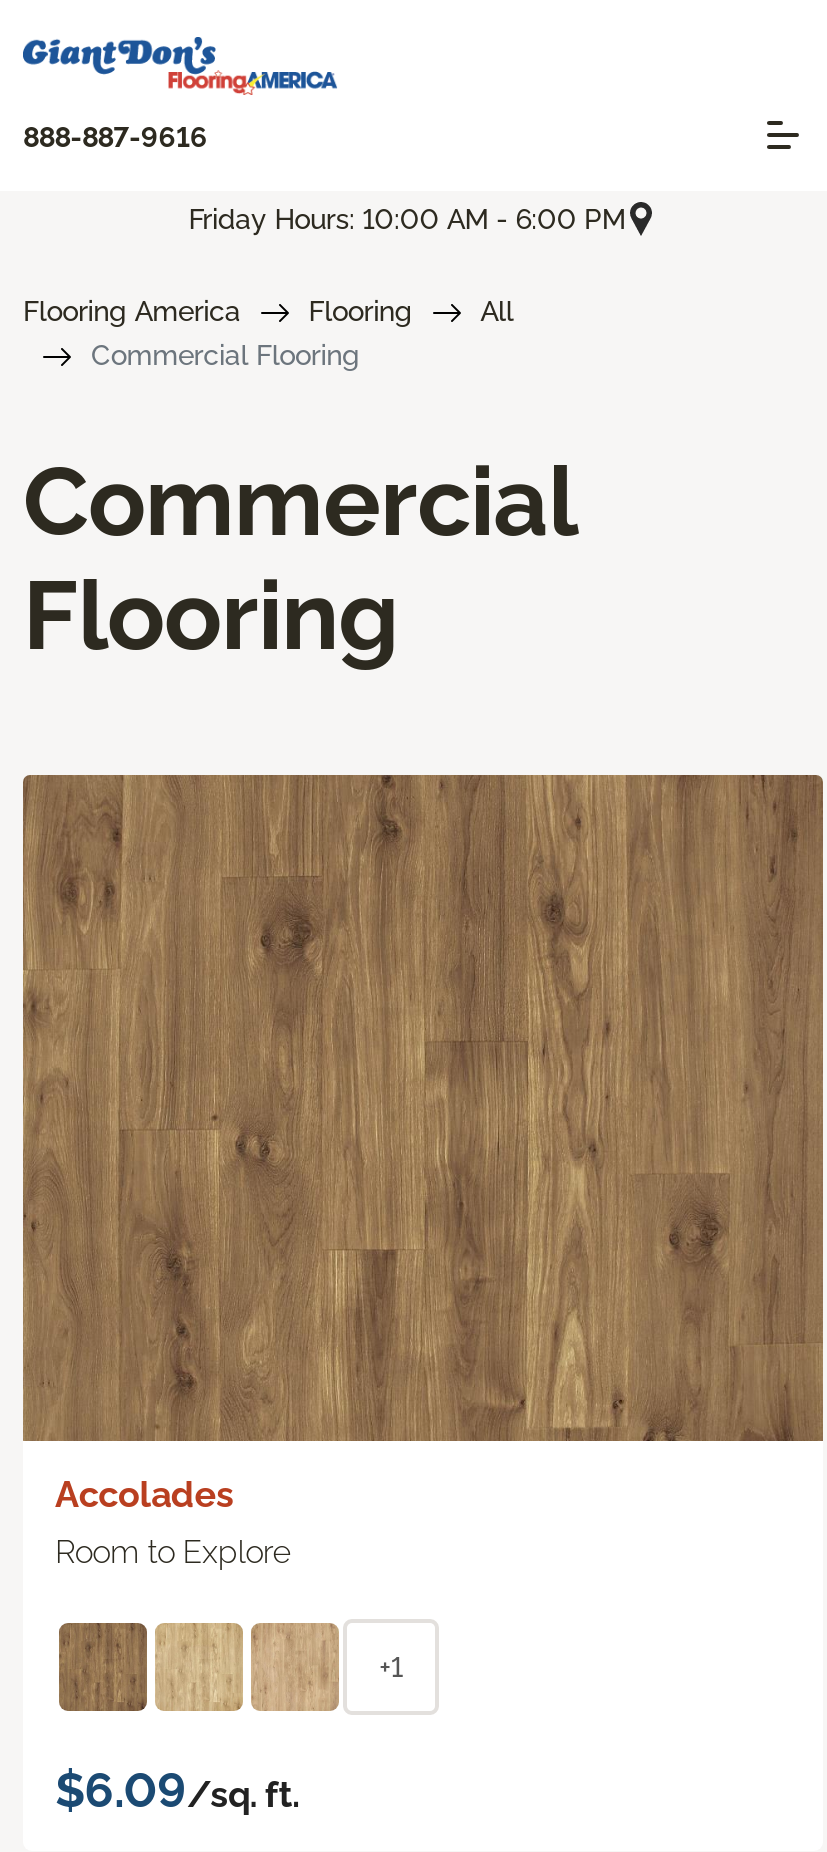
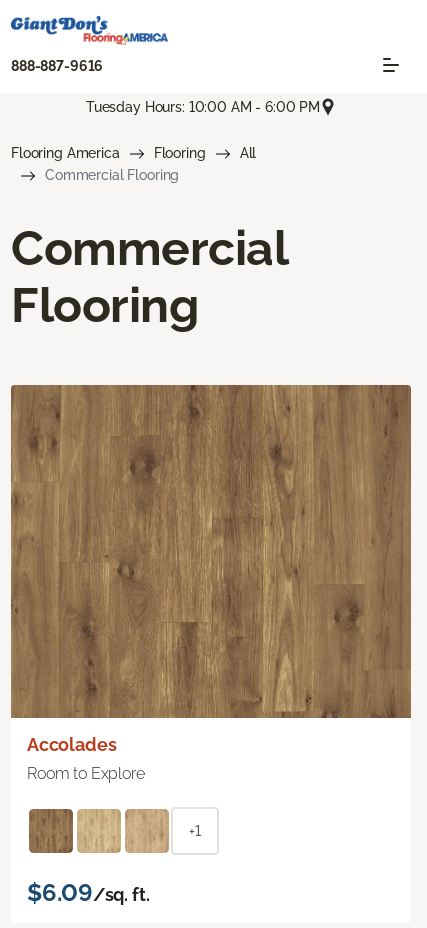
- Friday Hours: 10:00 AM - 6:00 PM
+ Tuesday Hours: 10:00 AM - 6:00 PM
